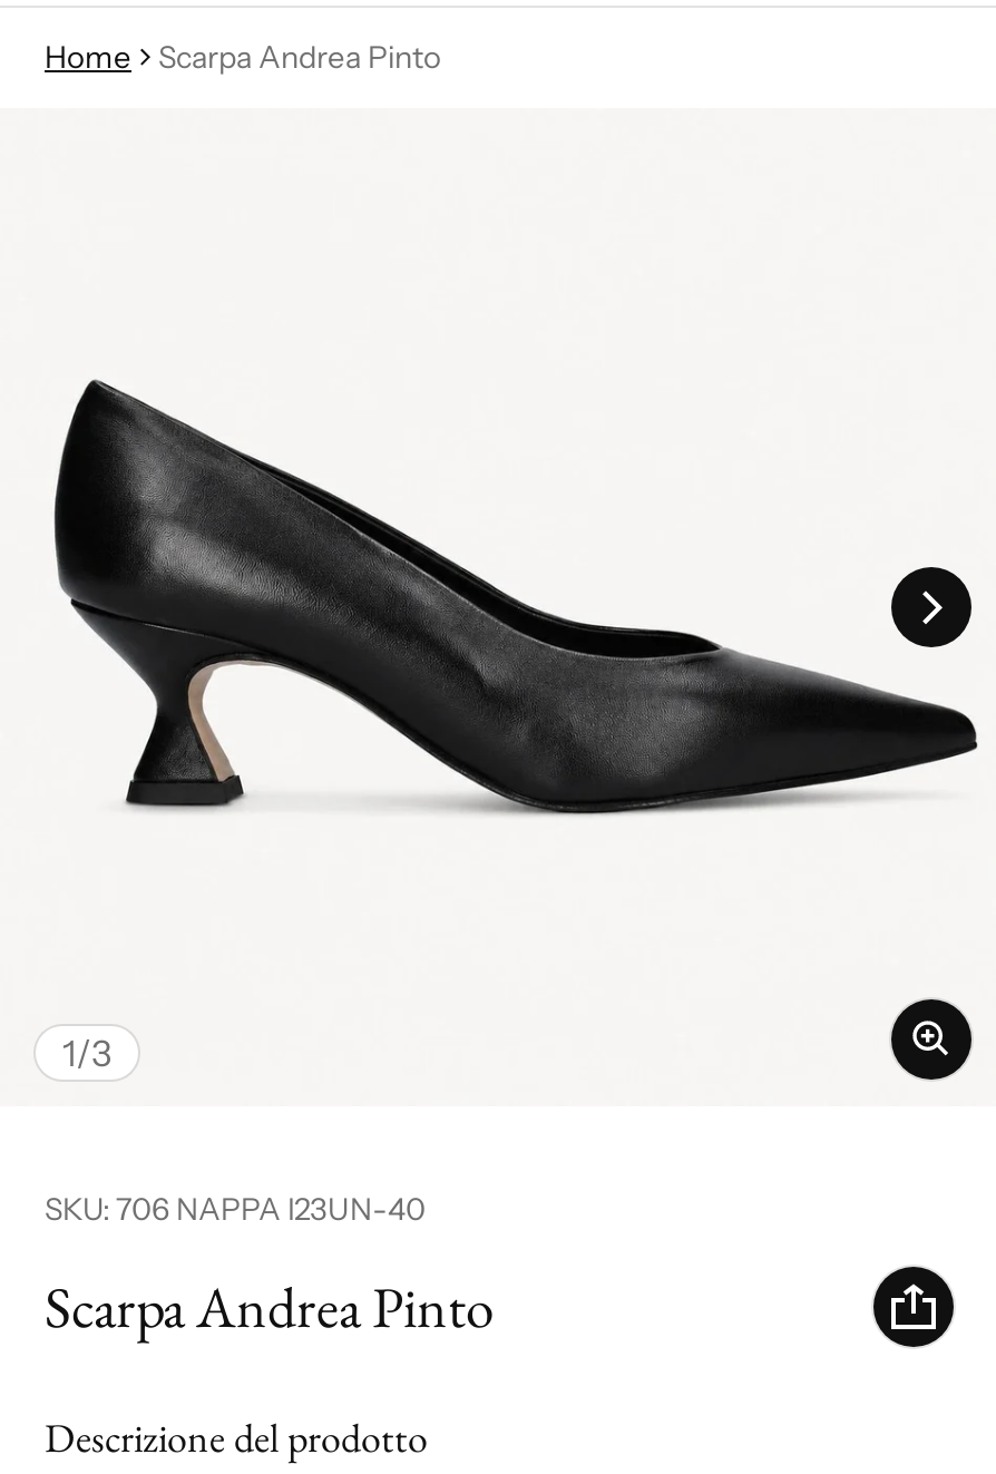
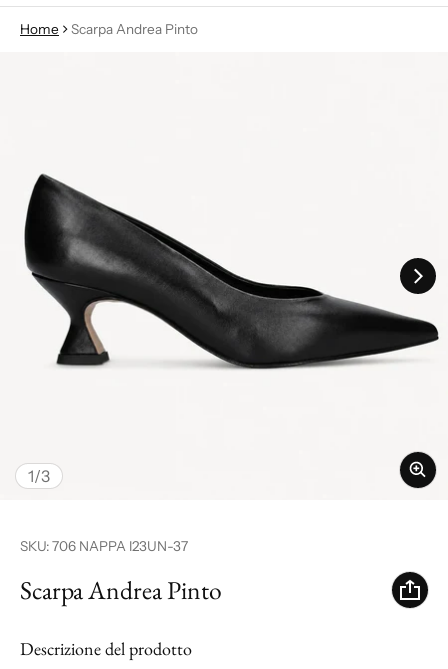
- SKU: 706 NAPPA I23UN-40
+ SKU: 706 NAPPA I23UN-37
